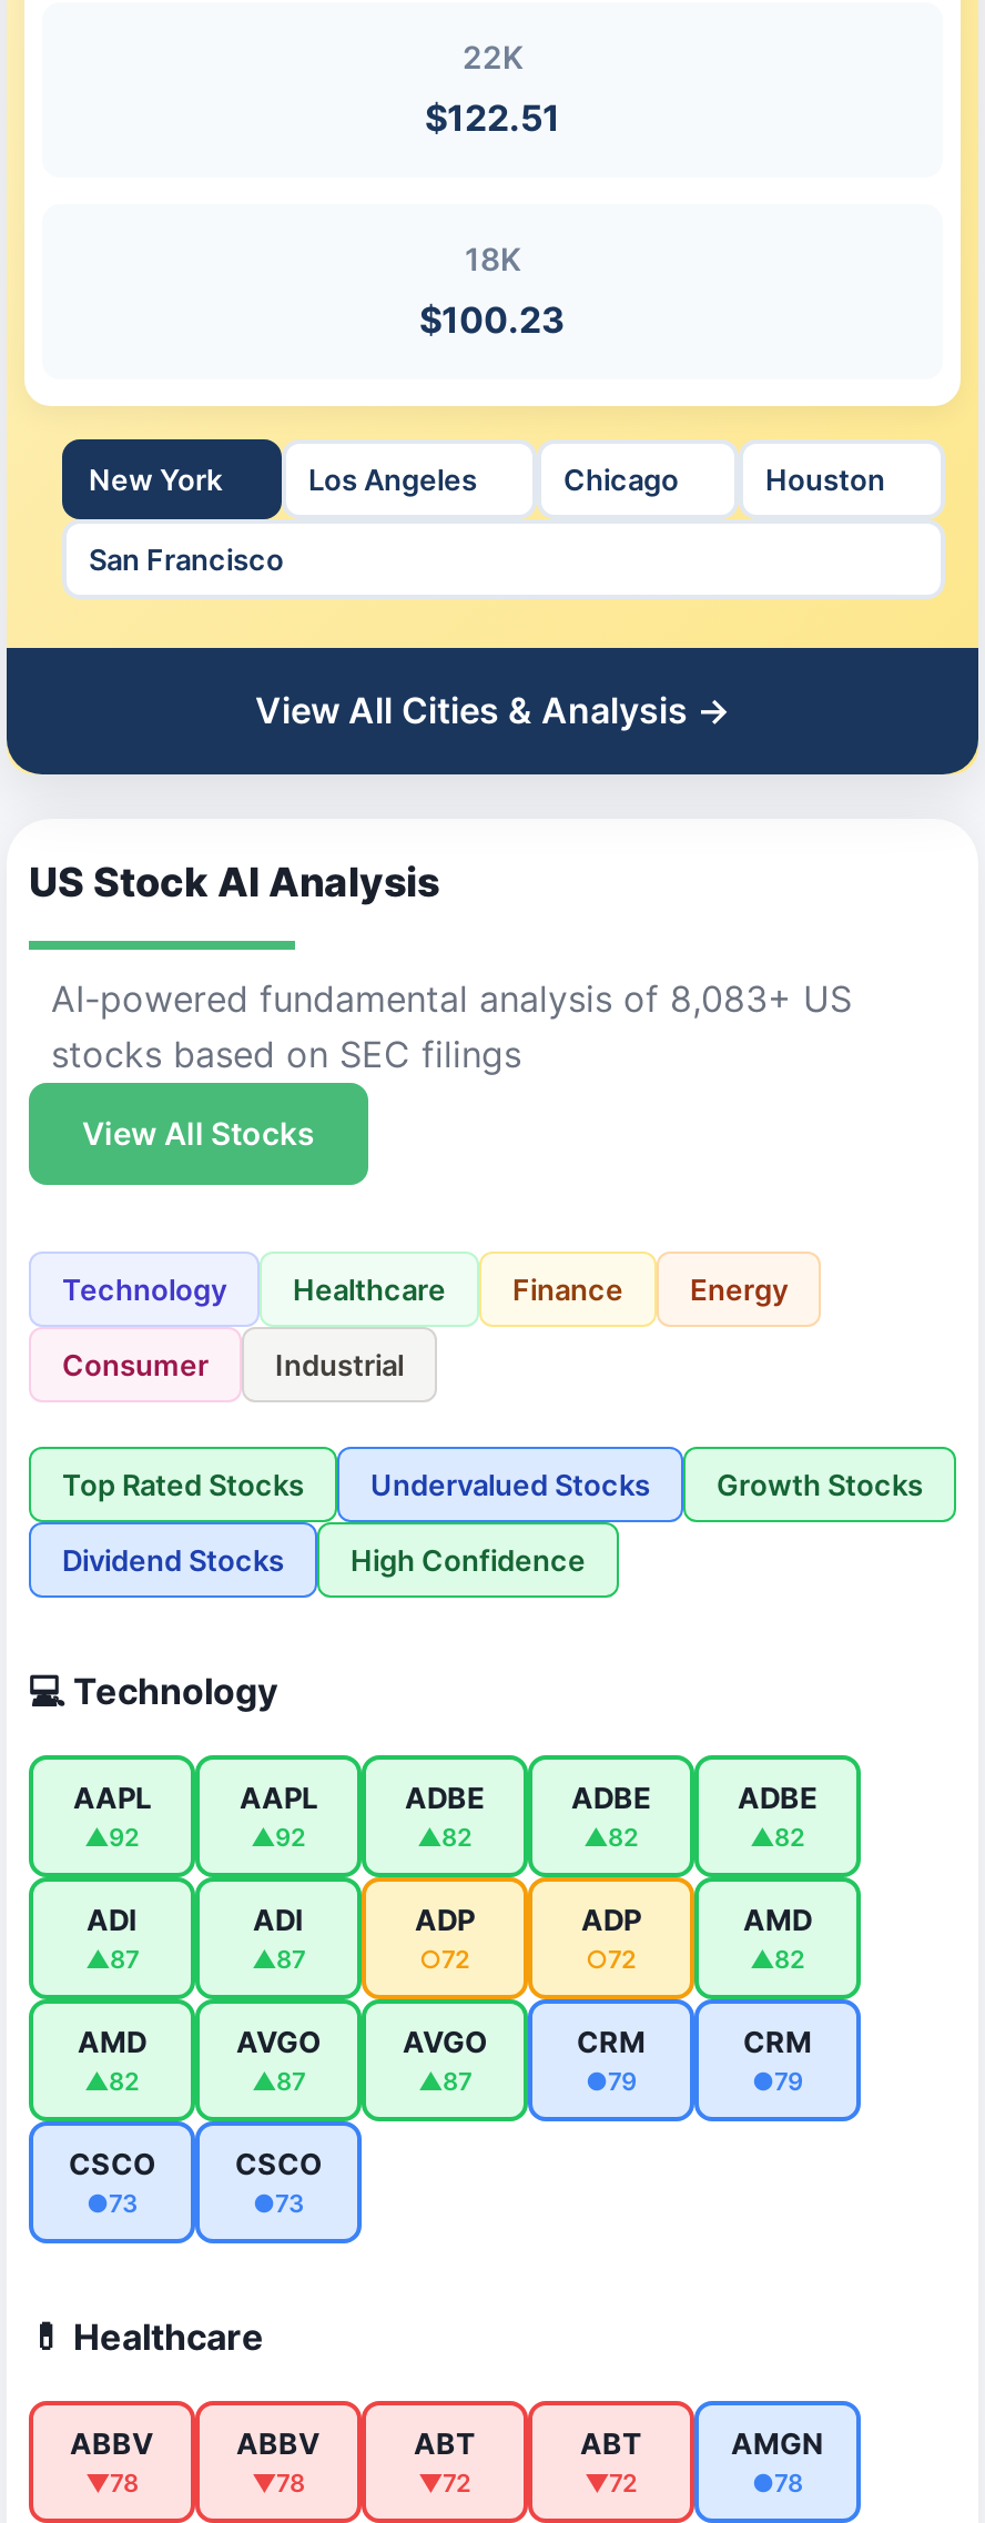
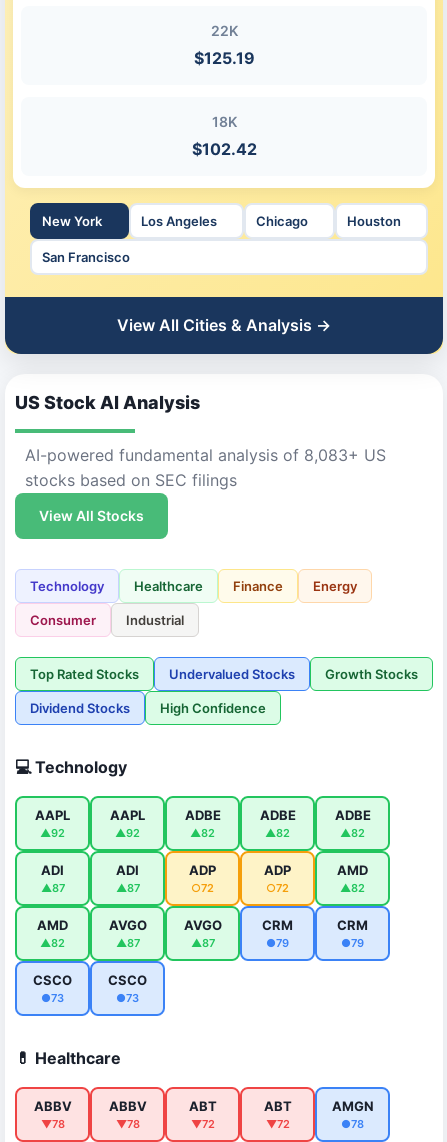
- $122.51
+ $125.19

- $100.23
+ $102.42
